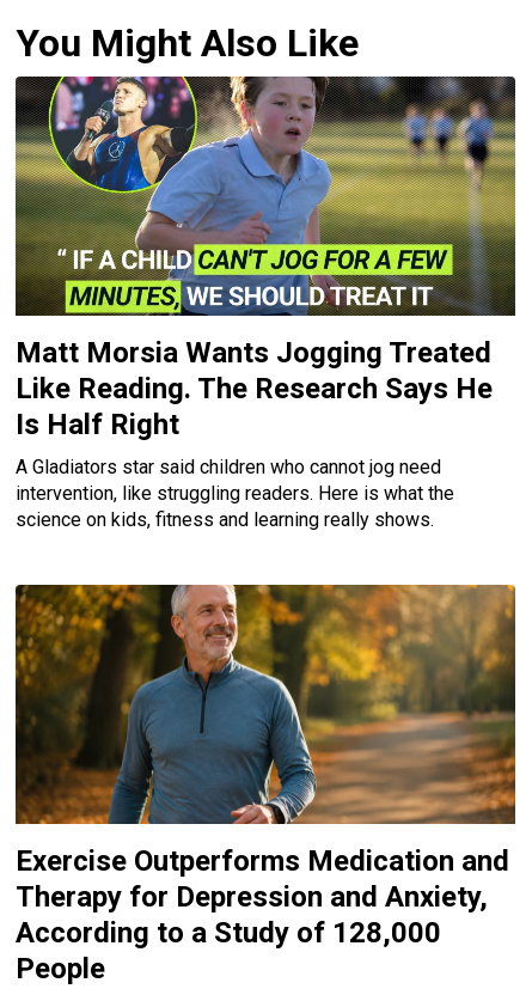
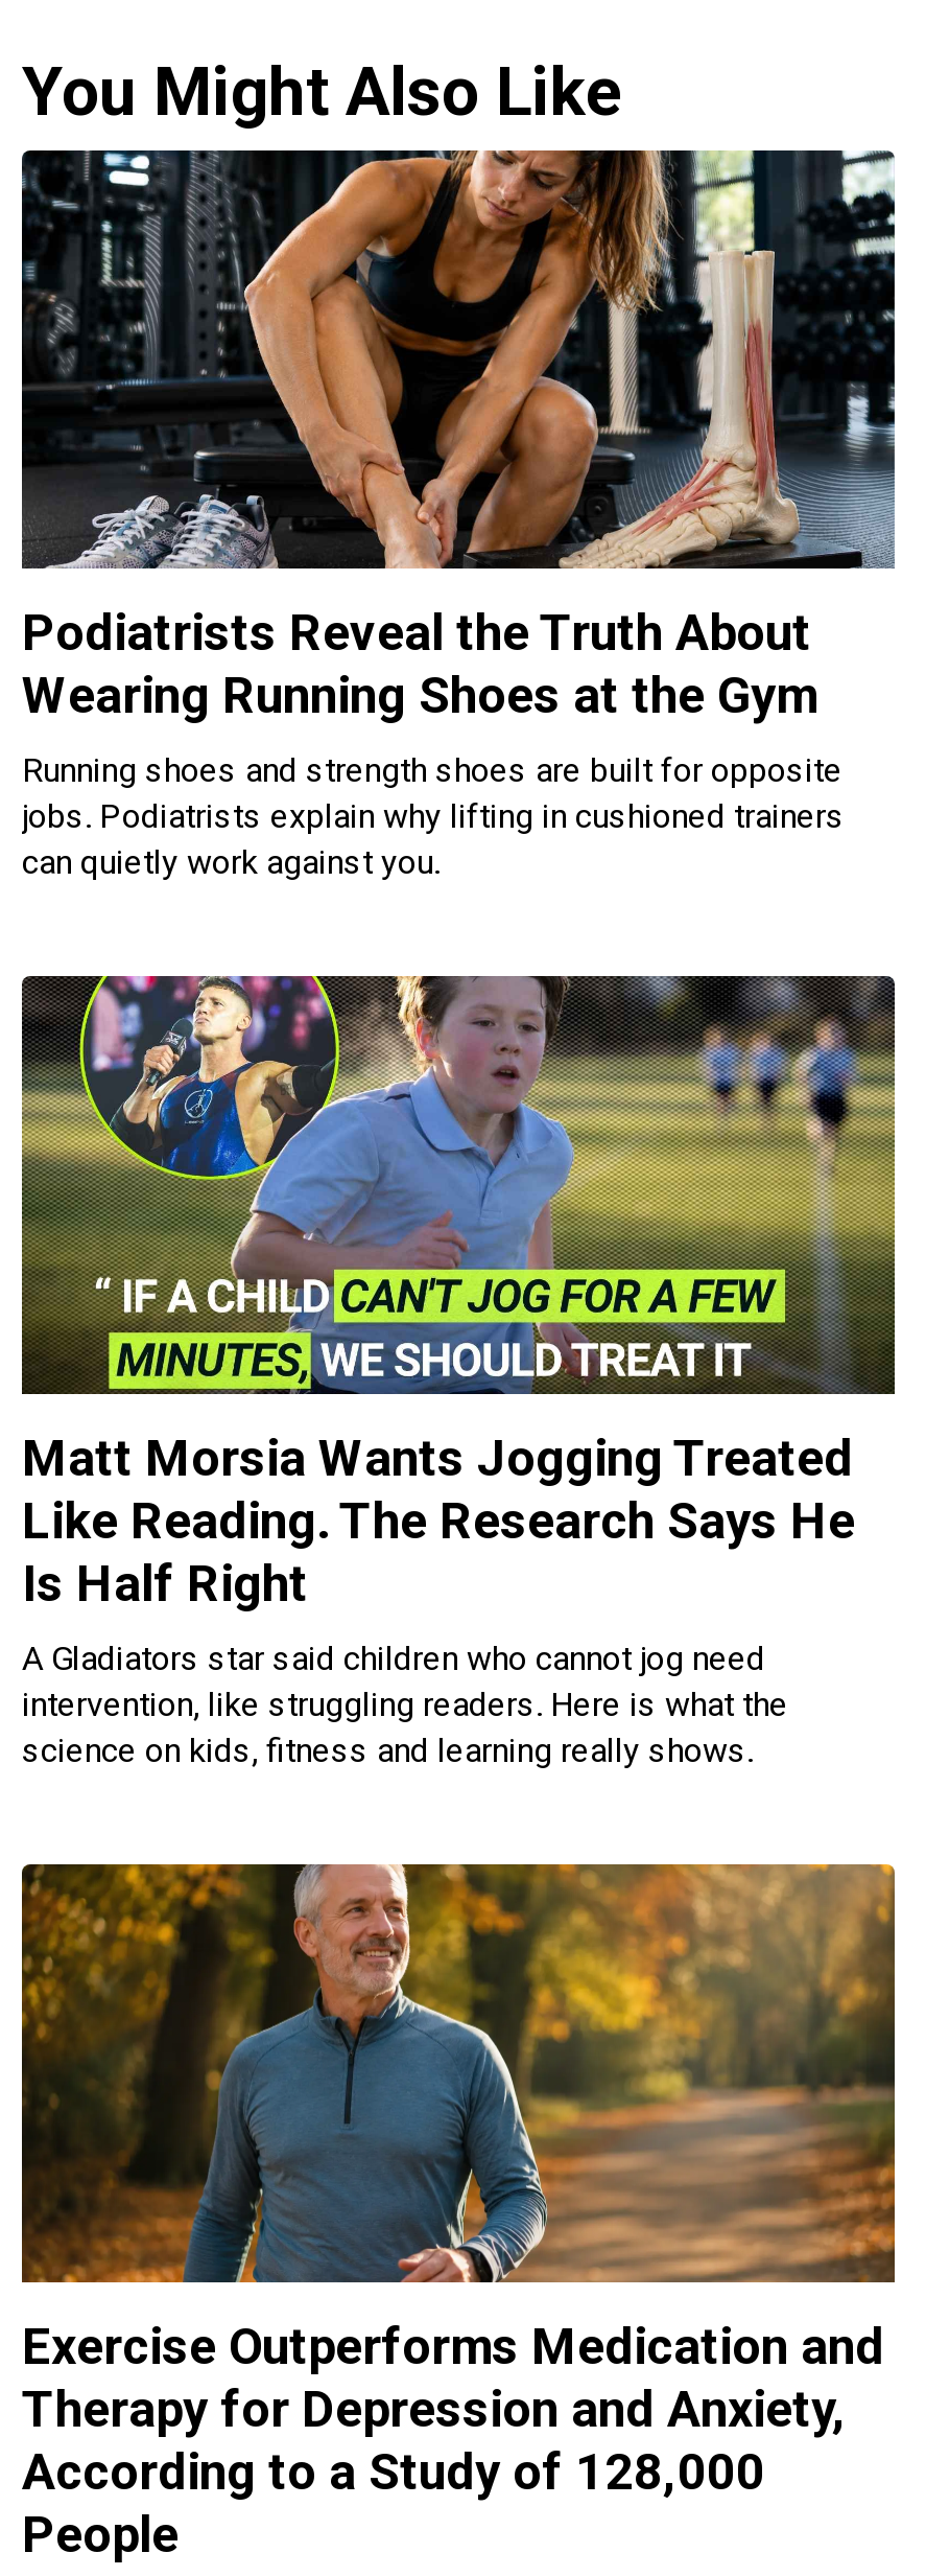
+ [image]
+ Podiatrists Reveal the Truth About
+ Wearing Running Shoes at the Gym
+ Running shoes and strength shoes are built for opposite
+ jobs. Podiatrists explain why lifting in cushioned trainers
+ can quietly work against you.
